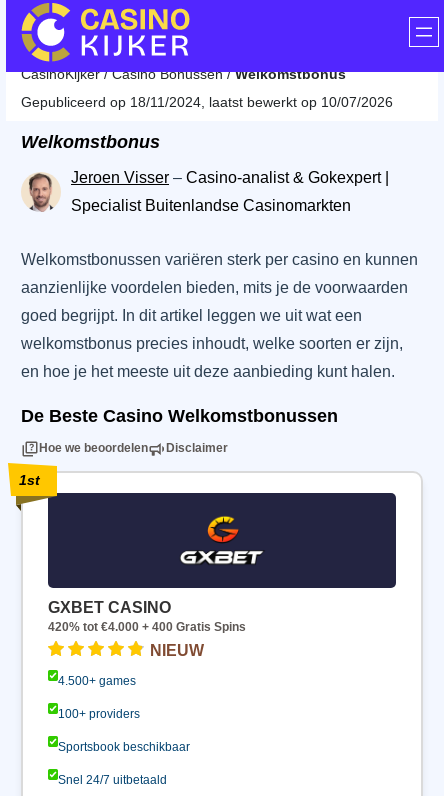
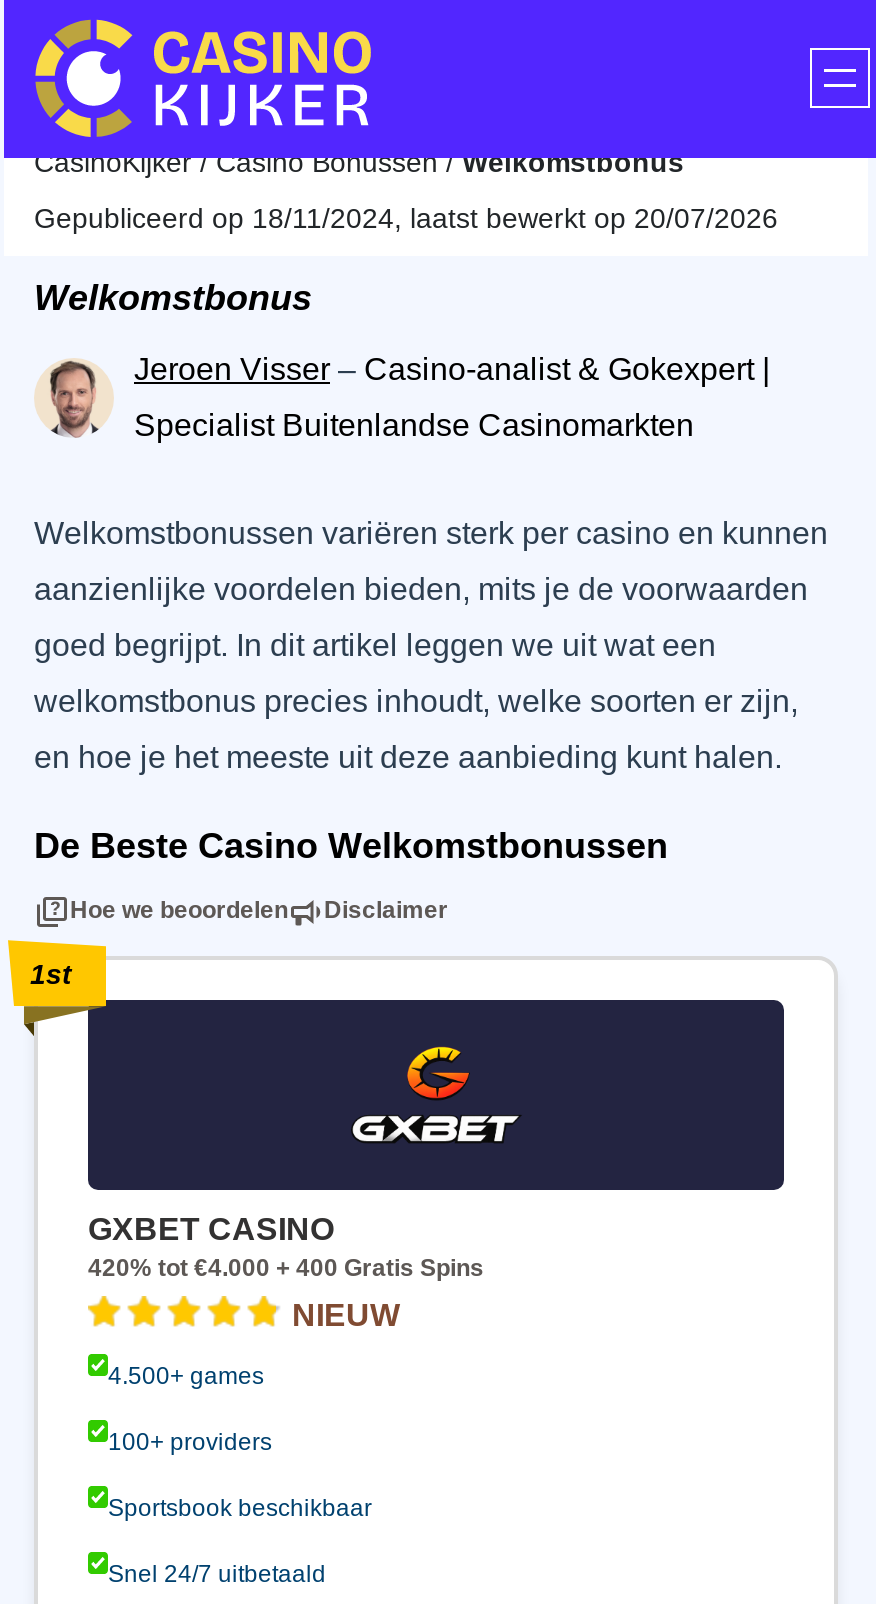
- Gepubliceerd op 18/11/2024, laatst bewerkt op 10/07/2026
+ Gepubliceerd op 18/11/2024, laatst bewerkt op 20/07/2026
